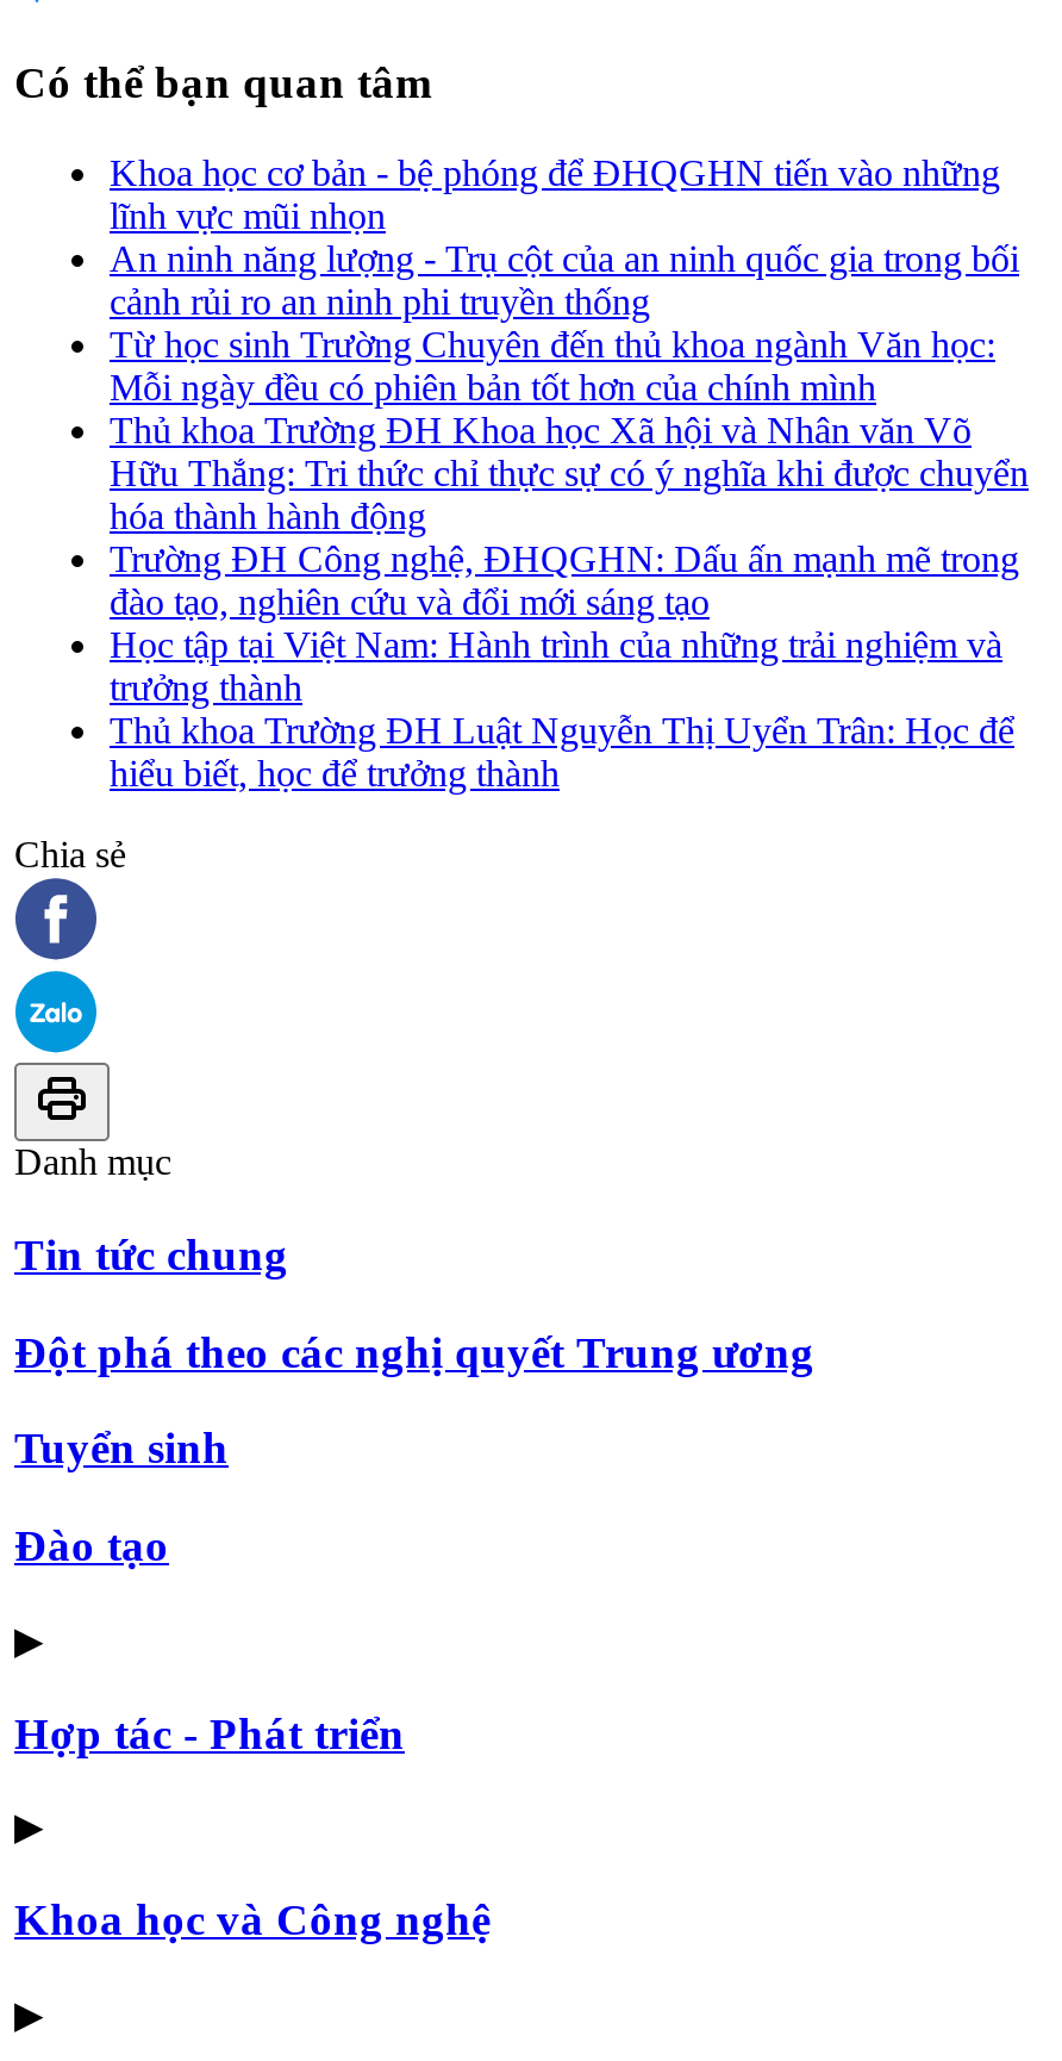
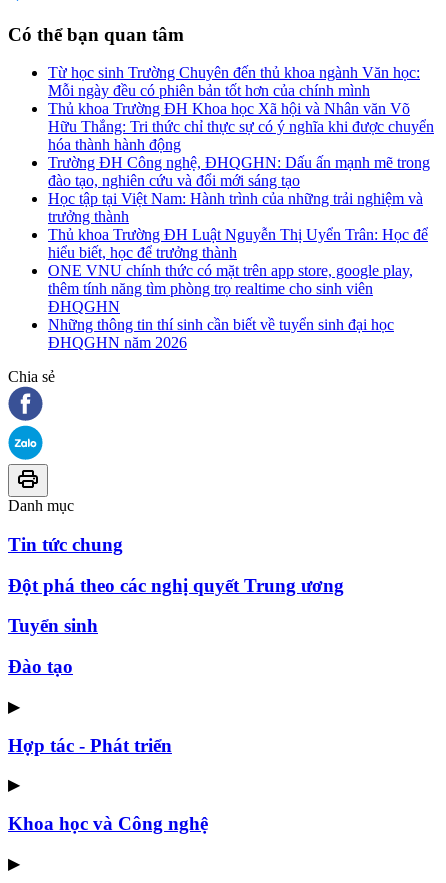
- Khoa học cơ bản - bệ phóng để ĐHQGHN tiến vào những
- lĩnh vực mũi nhọn
- An ninh năng lượng - Trụ cột của an ninh quốc gia trong bối
- cảnh rủi ro an ninh phi truyền thống

moved up: Từ học sinh Trường Chuyên đến thủ khoa ngành Văn học: | Mỗi ngày đều có phiên bản tốt hơn của chính mình | Thủ khoa Trường ĐH Khoa học Xã hội và Nhân văn Võ | ... | Thủ khoa Trường ĐH Luật Nguyễn Thị Uyển Trân: Học để | hiểu biết, học để trưởng thành

+ ONE VNU chính thức có mặt trên app store, google play,
+ thêm tính năng tìm phòng trọ realtime cho sinh viên
+ ĐHQGHN
+ Những thông tin thí sinh cần biết về tuyển sinh đại học
+ ĐHQGHN năm 2026
